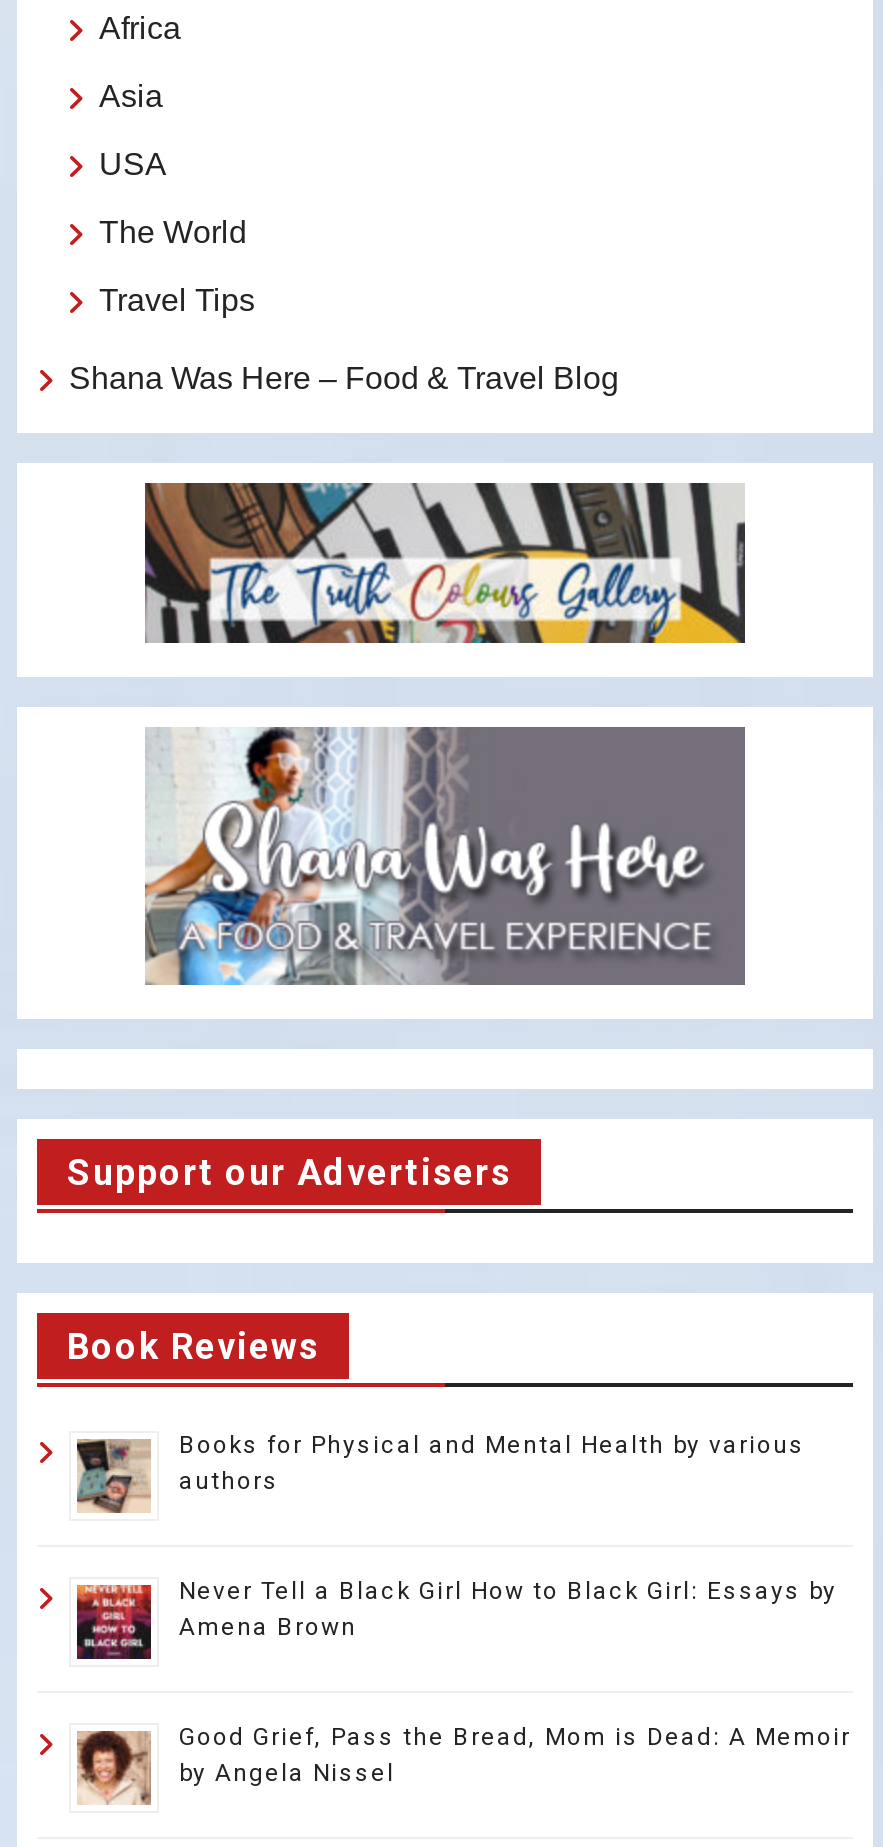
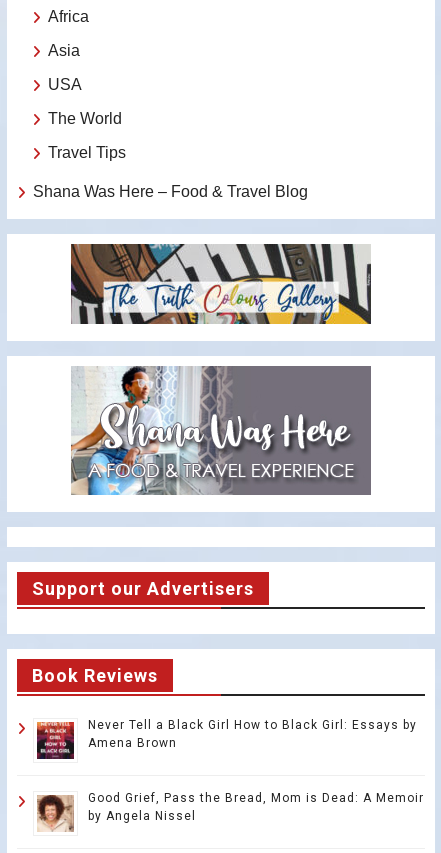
- [image]
- Books for Physical and Mental Health by various
- authors
